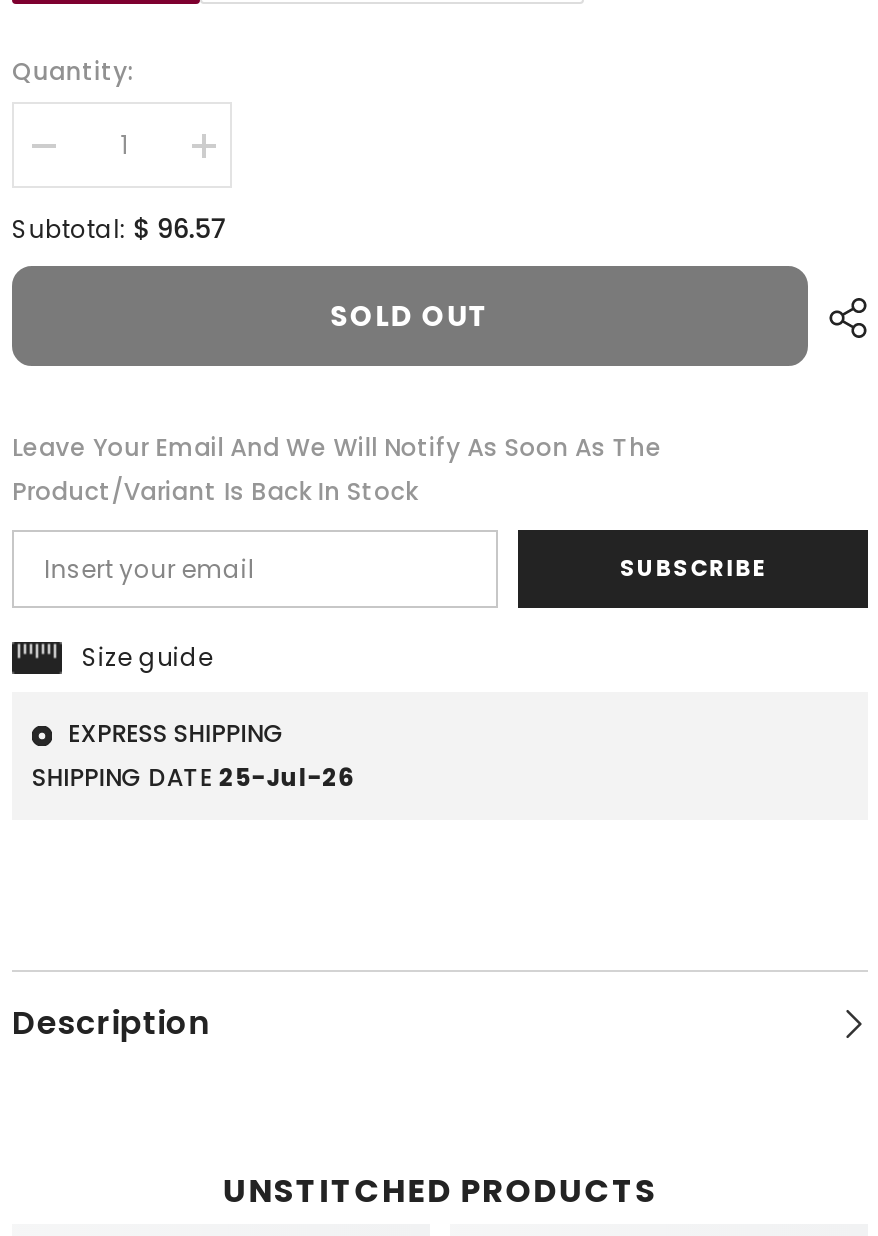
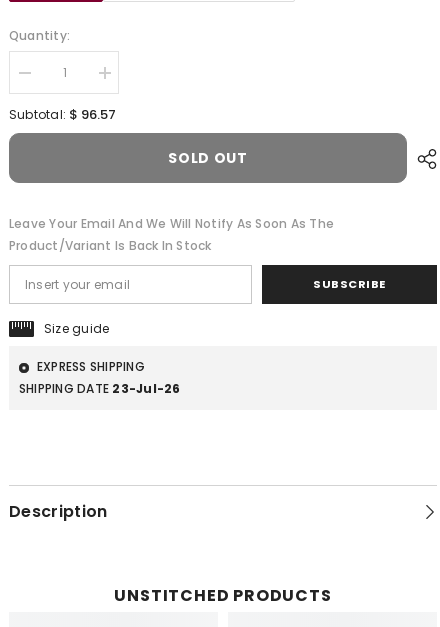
- SHIPPING DATE 25-Jul-26
+ SHIPPING DATE 23-Jul-26
